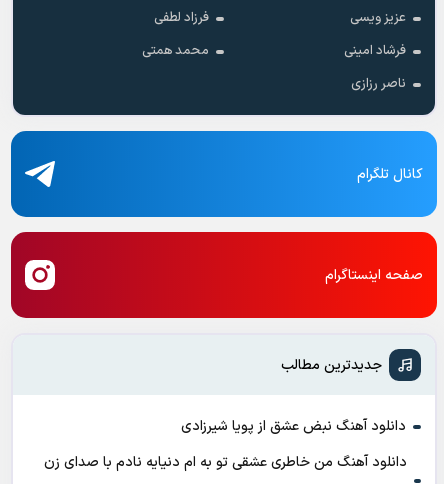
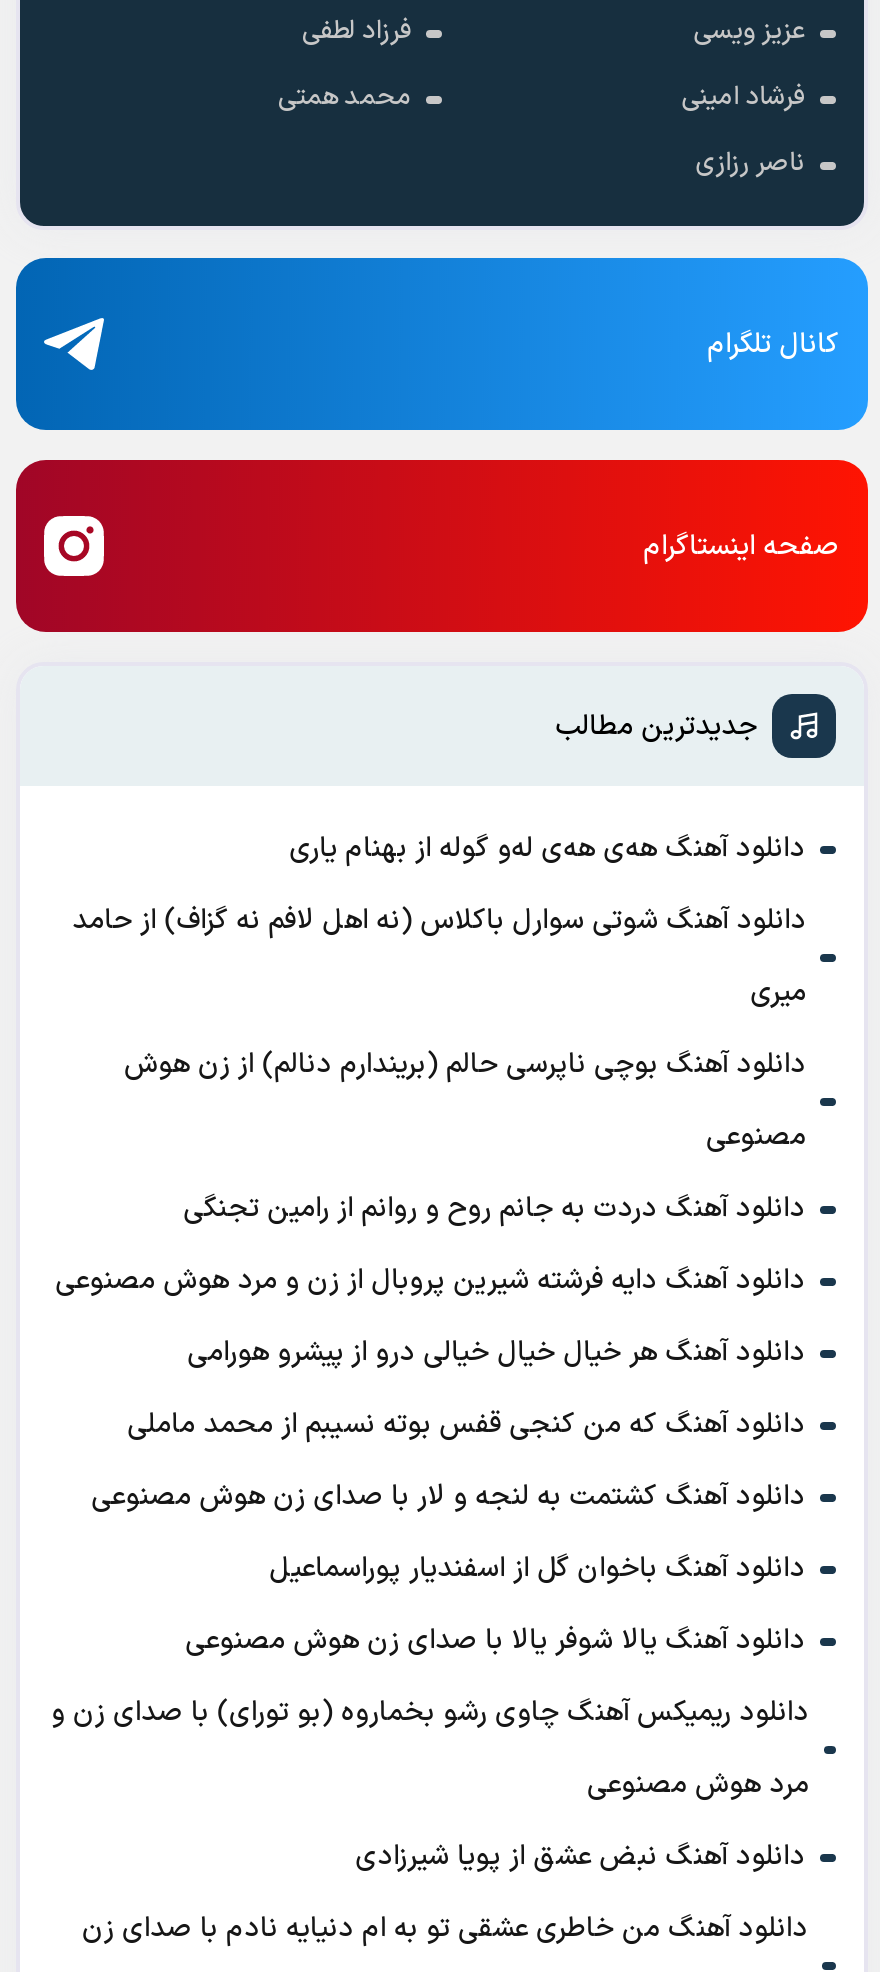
+ دانلود آهنگ هه‌ی هه‌ی له‌و گوله از بهنام یاری
+ دانلود آهنگ شوتی سوارل باکلاس (نه اهل لافم نه گزاف) از حامد
+ میری
+ دانلود آهنگ بوچی ناپرسی حالم (بریندارم دنالم) از زن هوش
+ مصنوعی
+ دانلود آهنگ دردت به جانم روح و روانم از رامین تجنگی
+ دانلود آهنگ دایه فرشته شیرین پروبال از زن و مرد هوش مصنوعی
+ دانلود آهنگ هر خیال خیال خیالی درو از پیشرو هورامی
+ دانلود آهنگ که من کنجی قفس بوته نسیبم از محمد ماملی
+ دانلود آهنگ کشتمت به لنجه و لار با صدای زن هوش مصنوعی
+ دانلود آهنگ باخوان گل از اسفندیار پوراسماعیل
+ دانلود آهنگ یالا شوفر یالا با صدای زن هوش مصنوعی
+ دانلود ریمیکس آهنگ چاوی رشو بخماروه (بو تورای) با صدای زن و
+ مرد هوش مصنوعی
